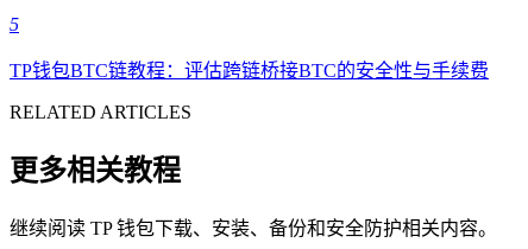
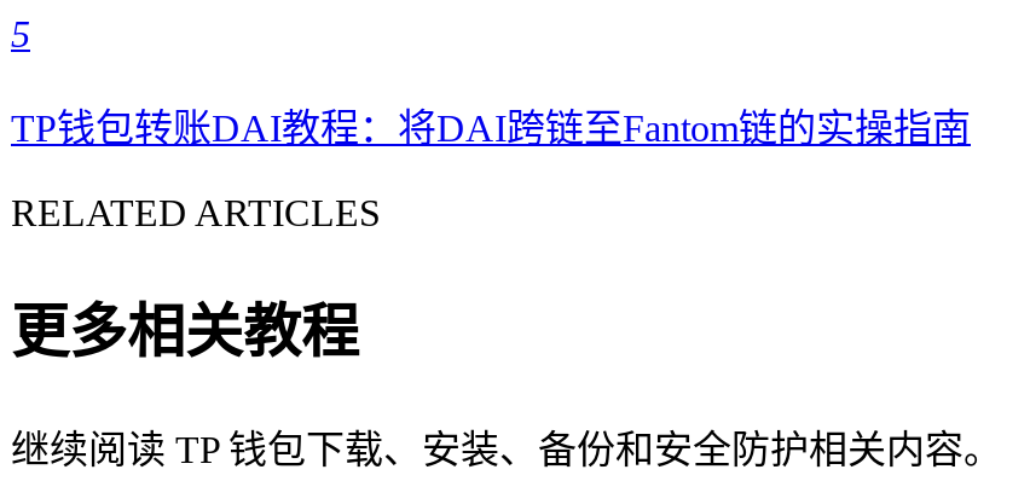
- TP钱包BTC链教程：评估跨链桥接BTC的安全性与手续费
+ TP钱包转账DAI教程：将DAI跨链至Fantom链的实操指南
